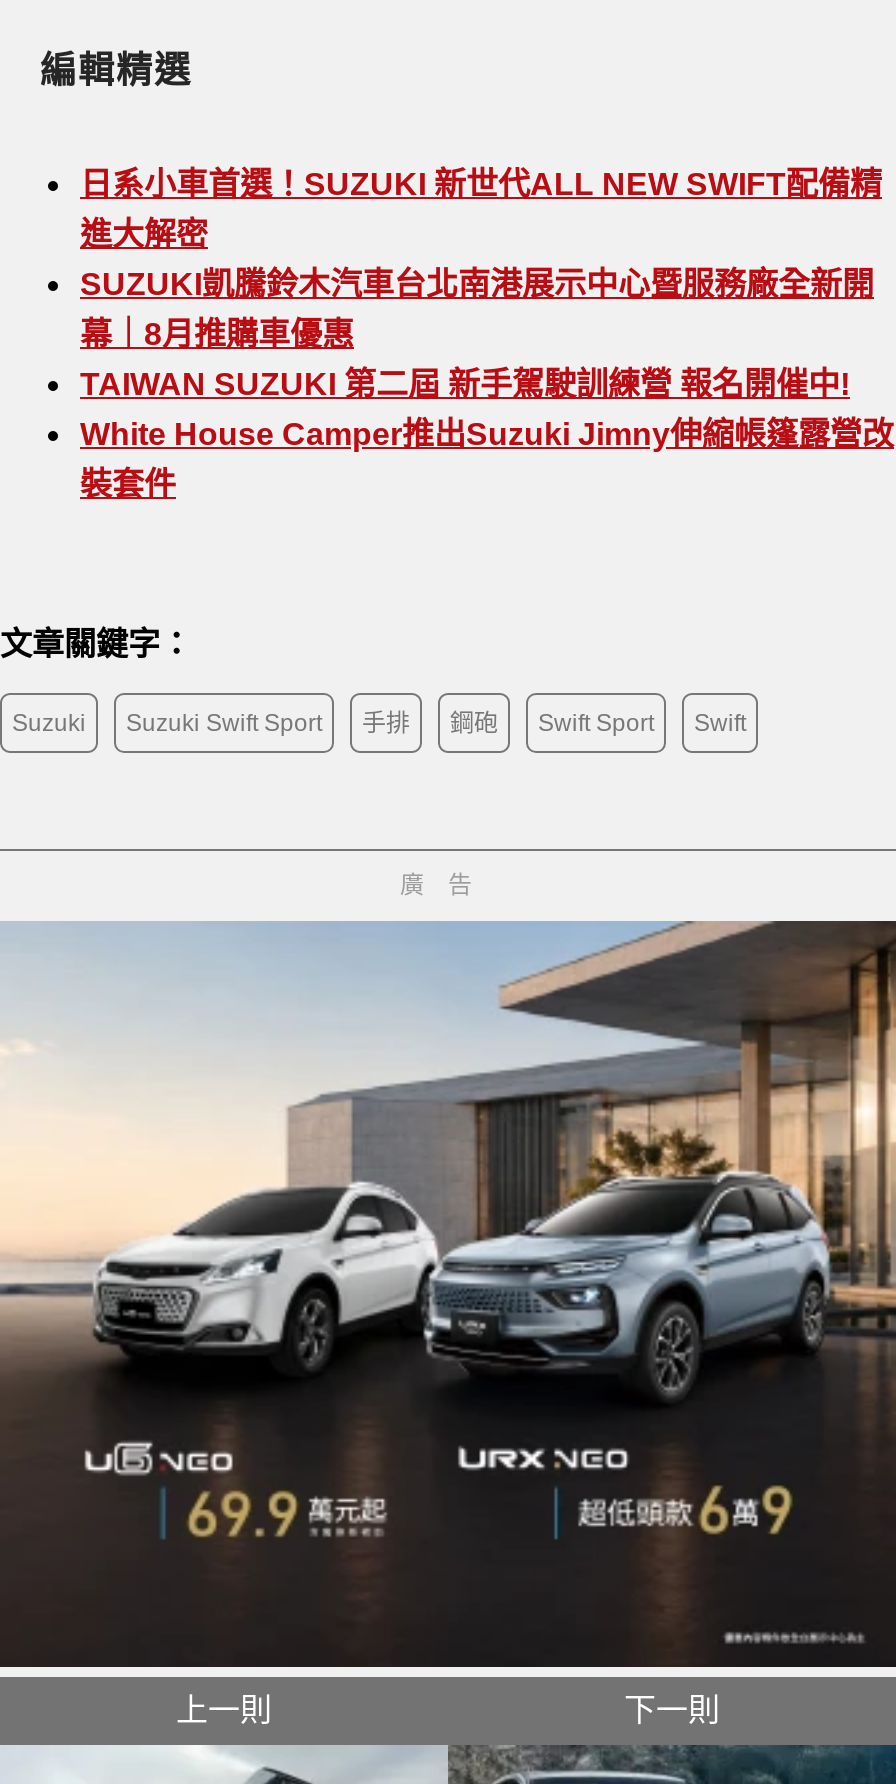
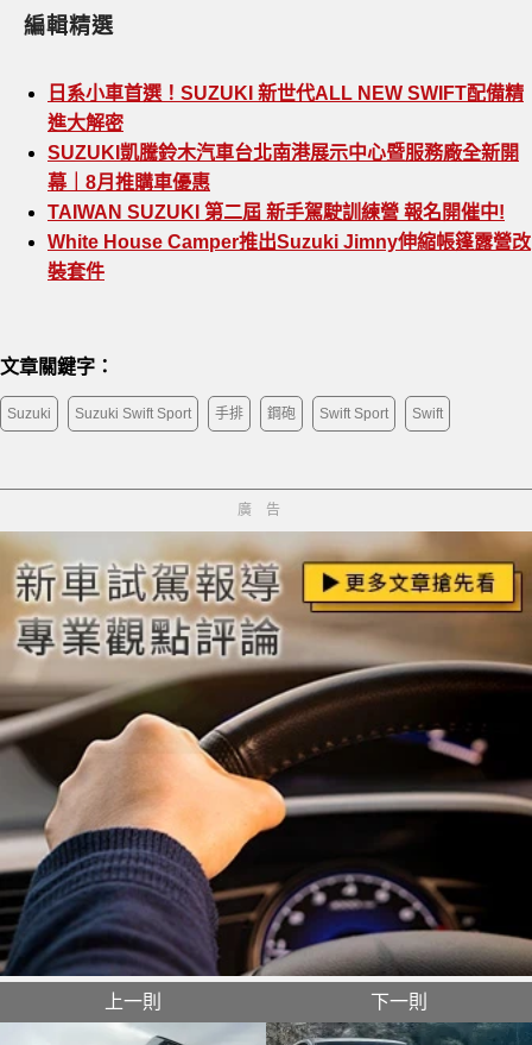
- [image]
+ [image]
